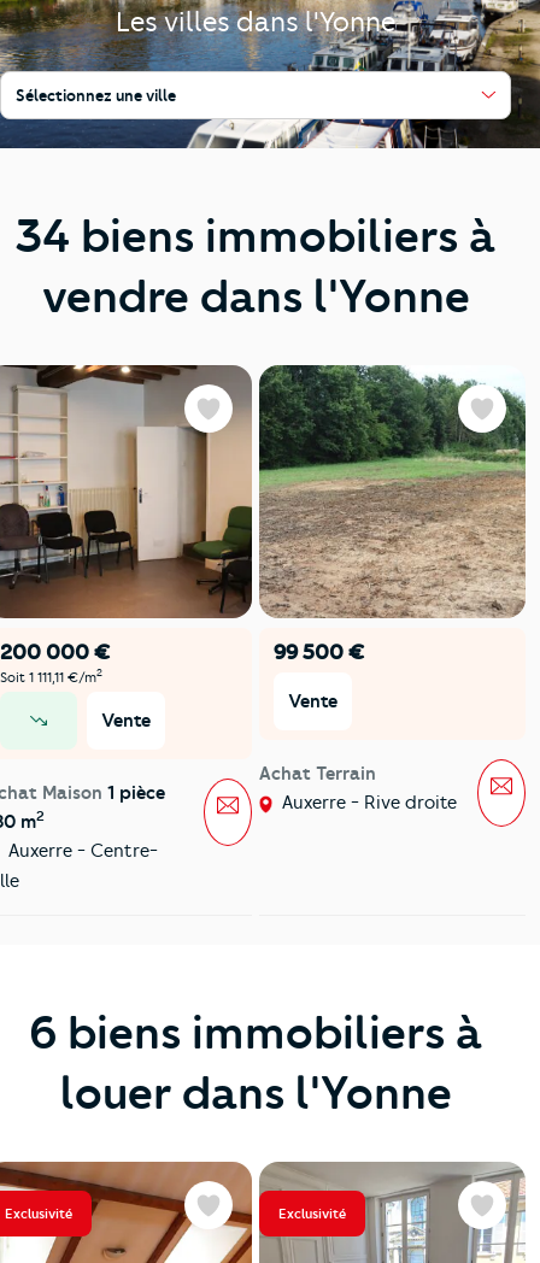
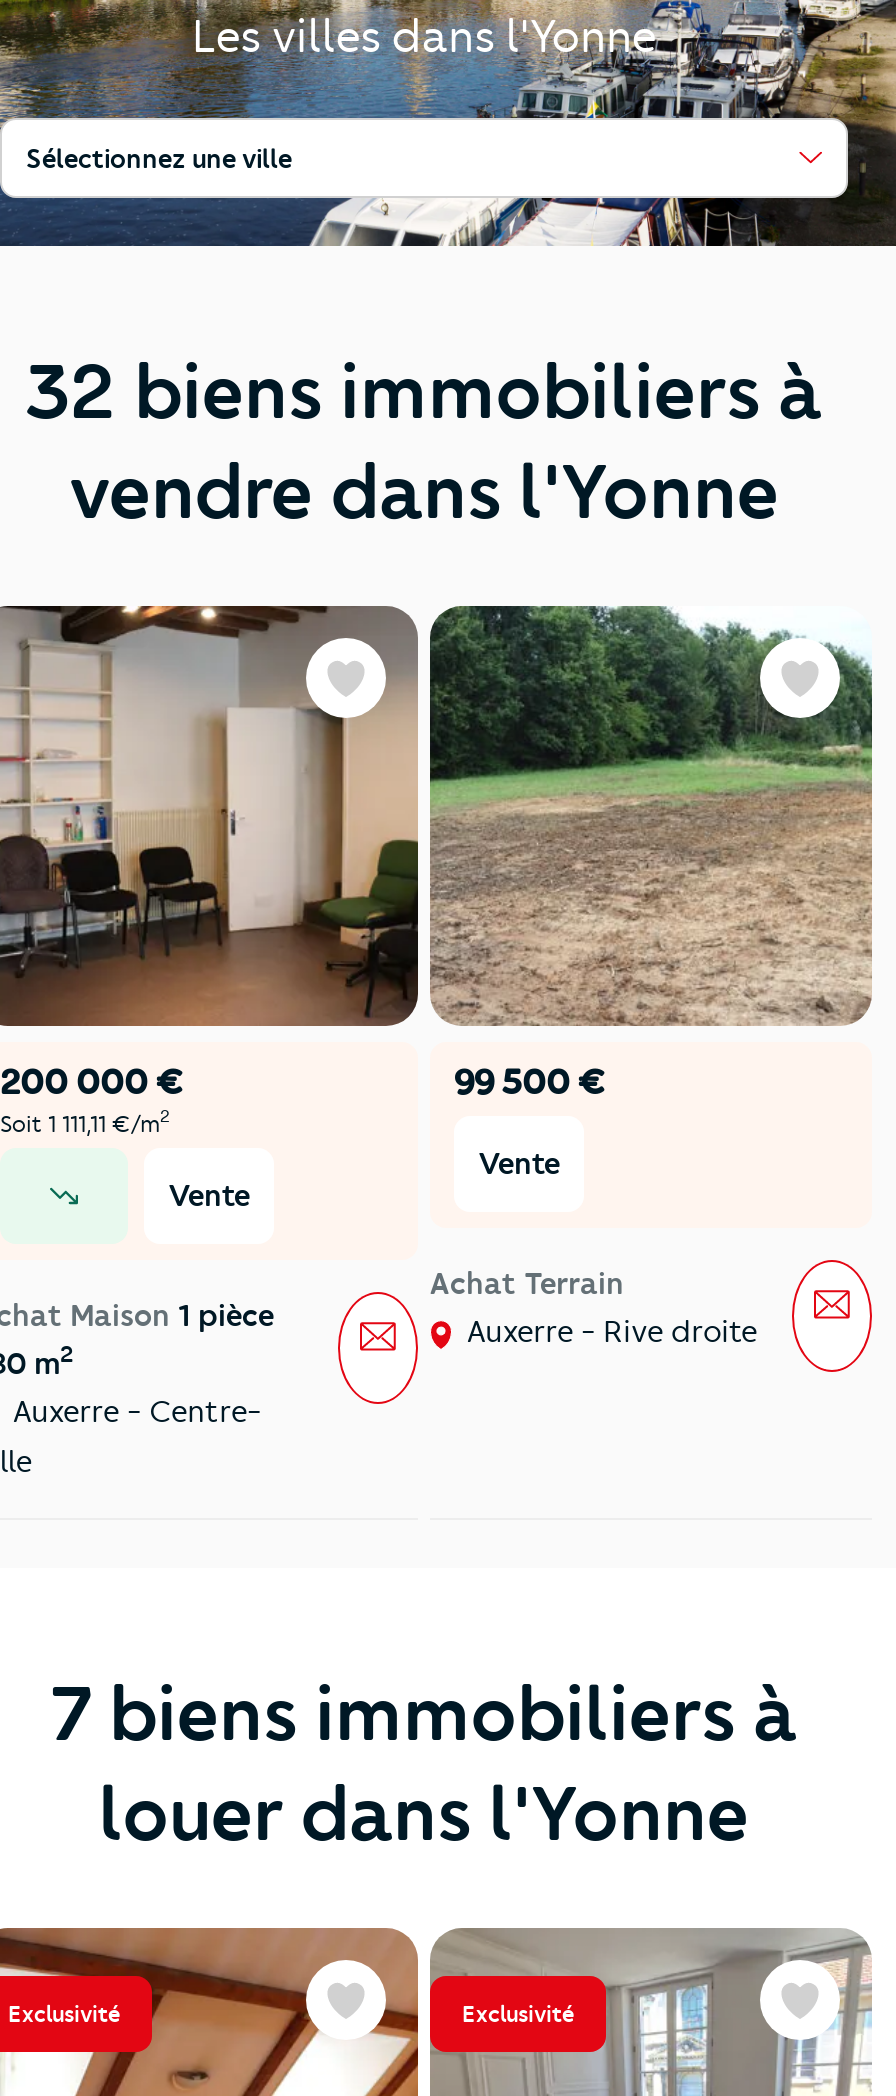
- 34 biens immobiliers à
+ 32 biens immobiliers à

- 6 biens immobiliers à
+ 7 biens immobiliers à
